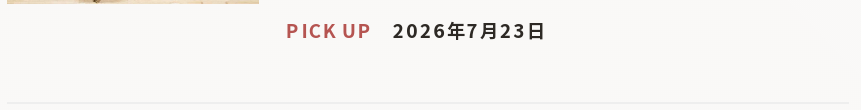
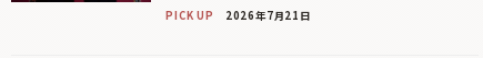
- PICK UP 2026年7月23日
+ PICK UP 2026年7月21日
